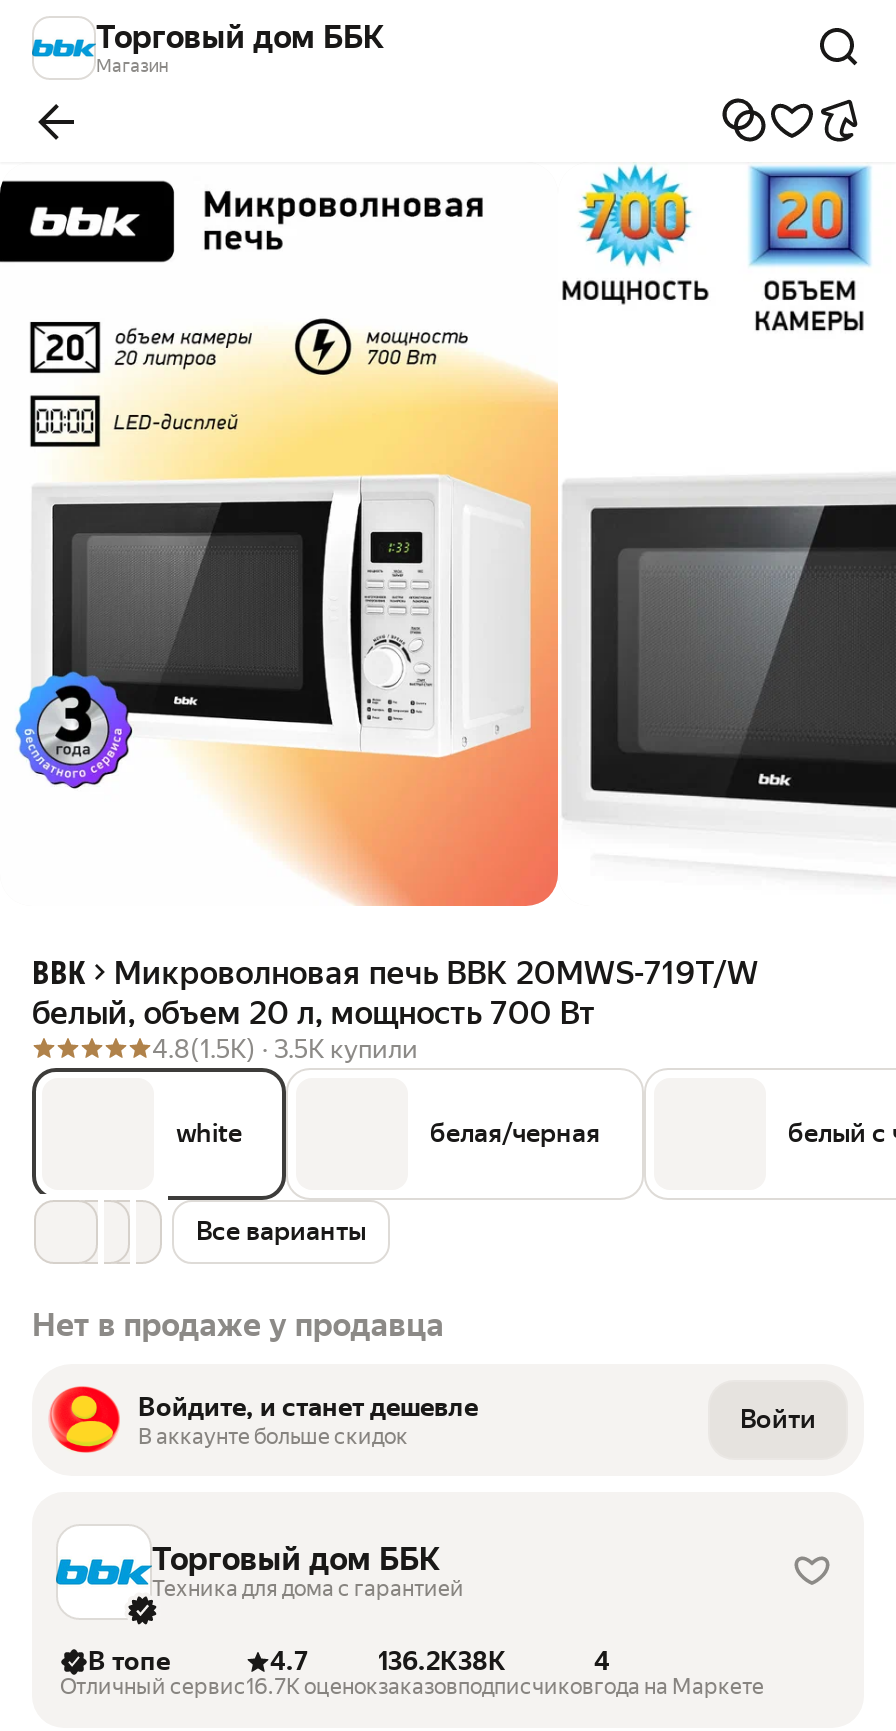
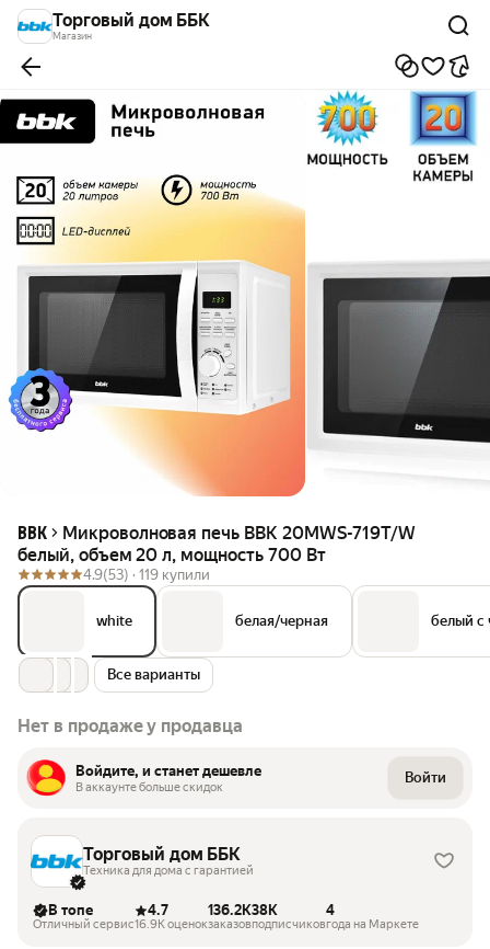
- 4.8(1.5K) · 3.5K купили
+ 4.9(53) · 119 купили

- 16.7K оценок
+ 16.9K оценок
